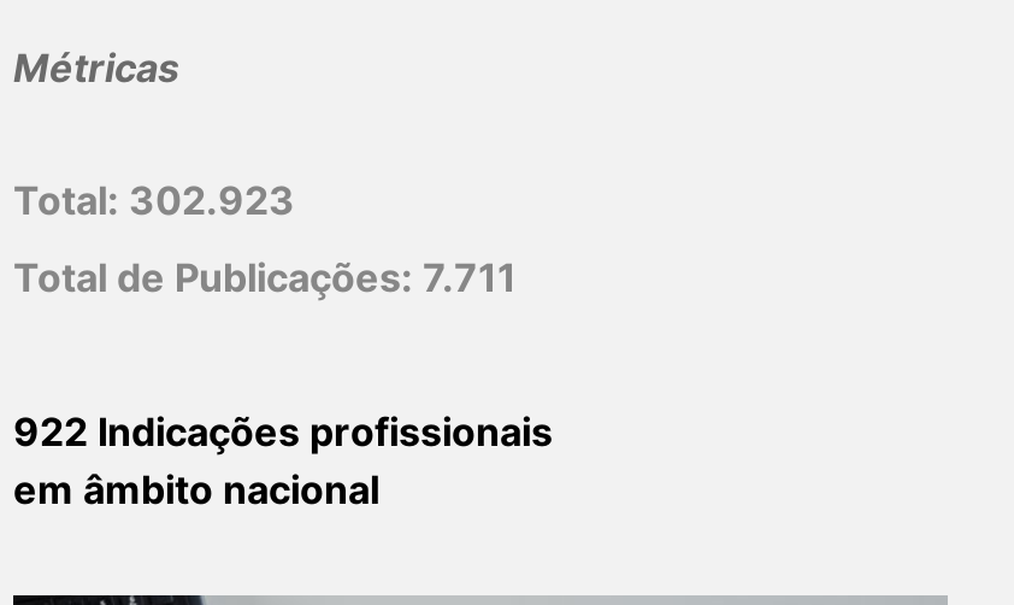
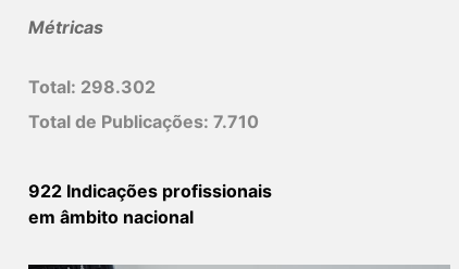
- Total: 302.923
+ Total: 298.302

- Total de Publicações: 7.711
+ Total de Publicações: 7.710
